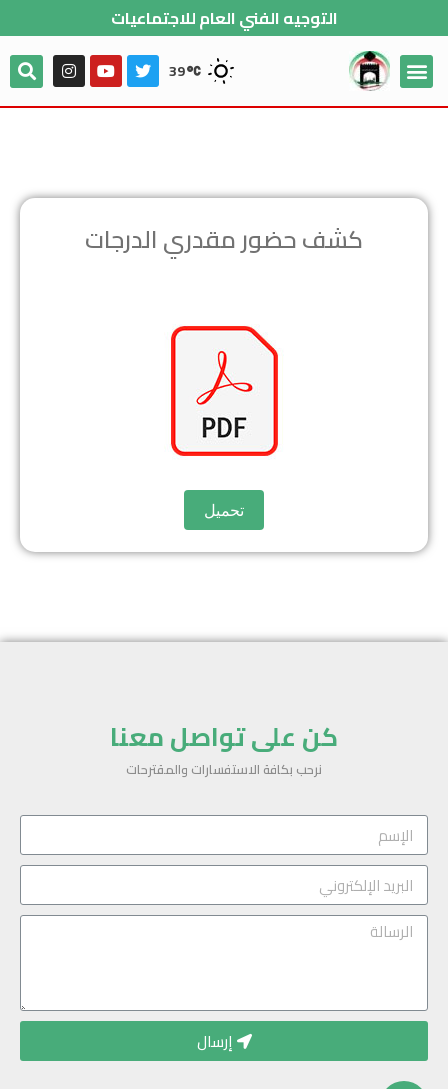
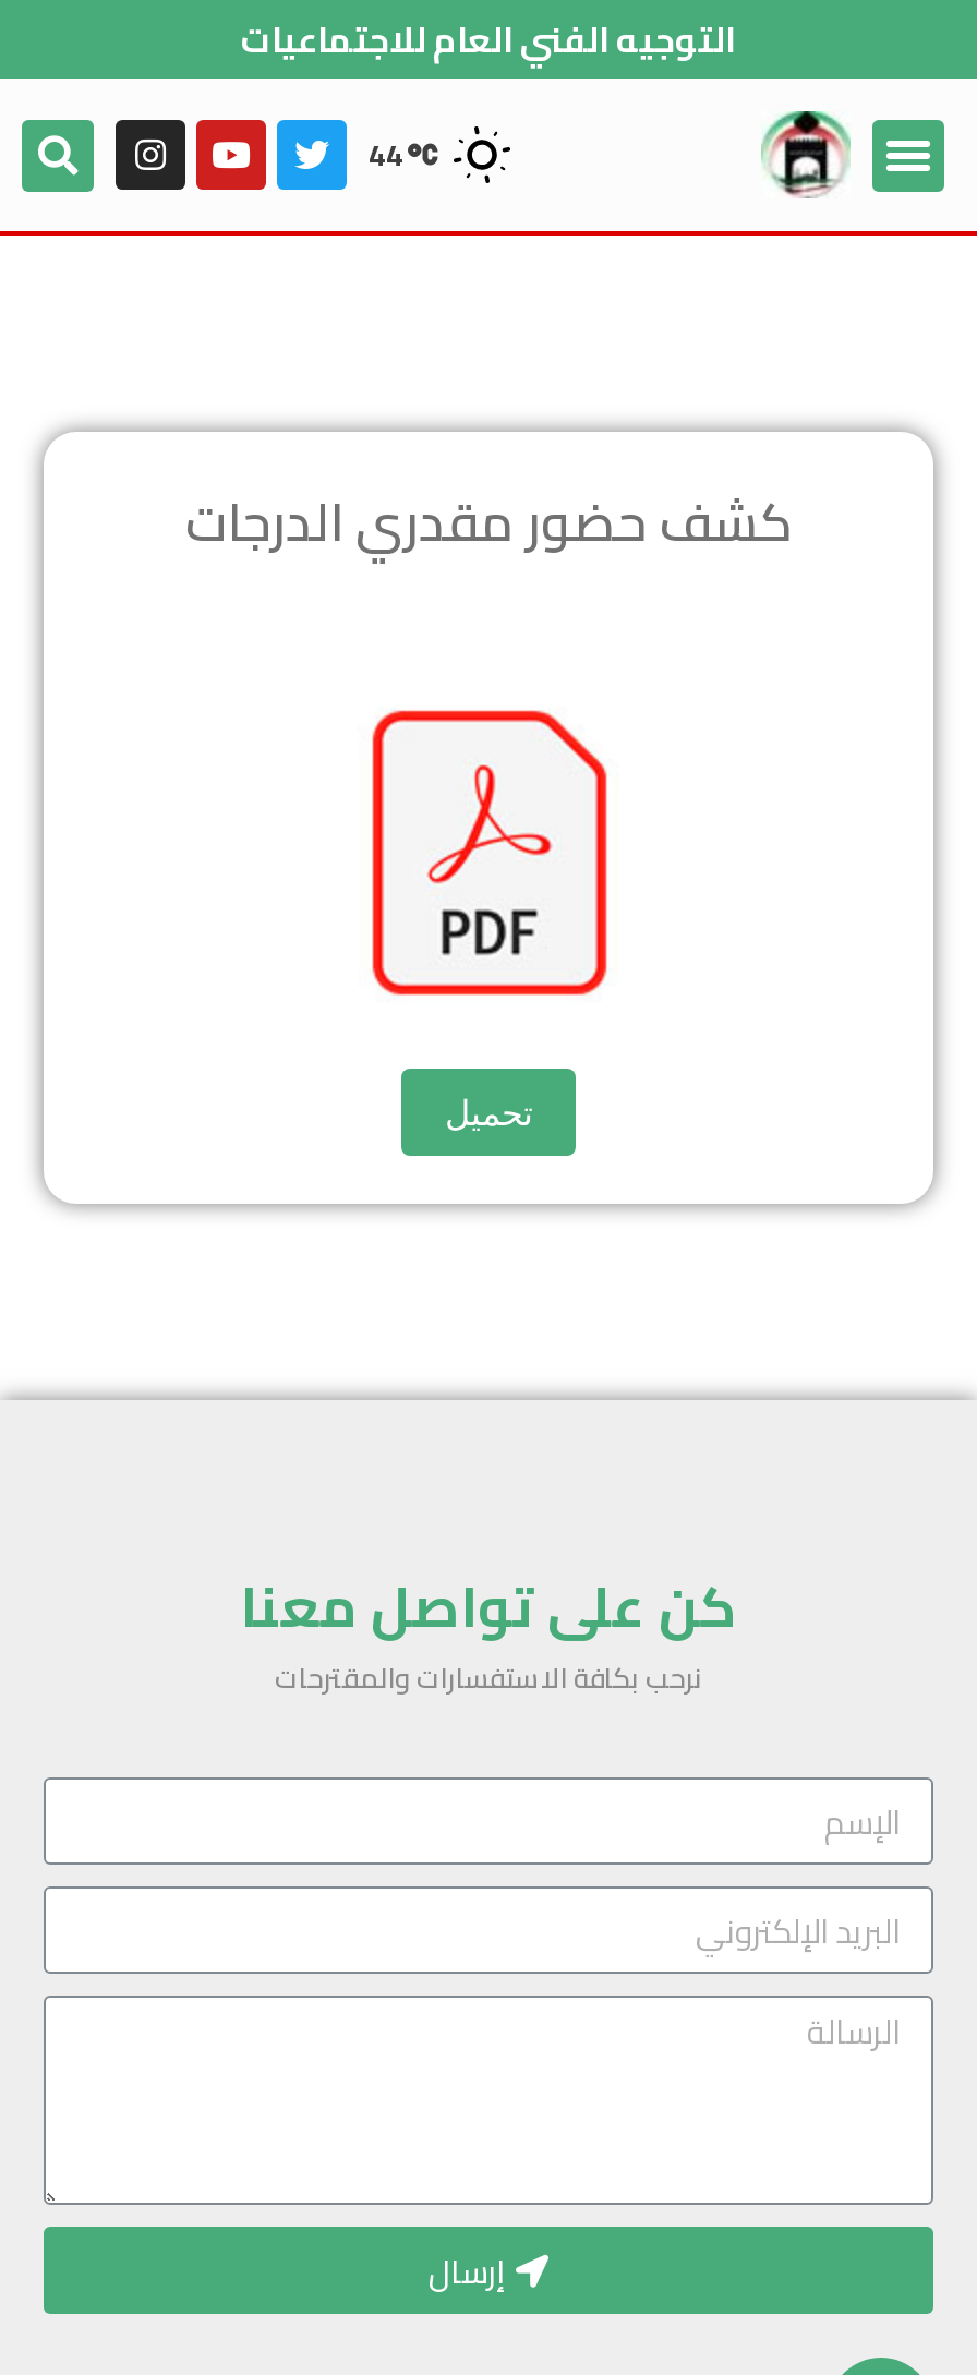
- 39
+ 44
